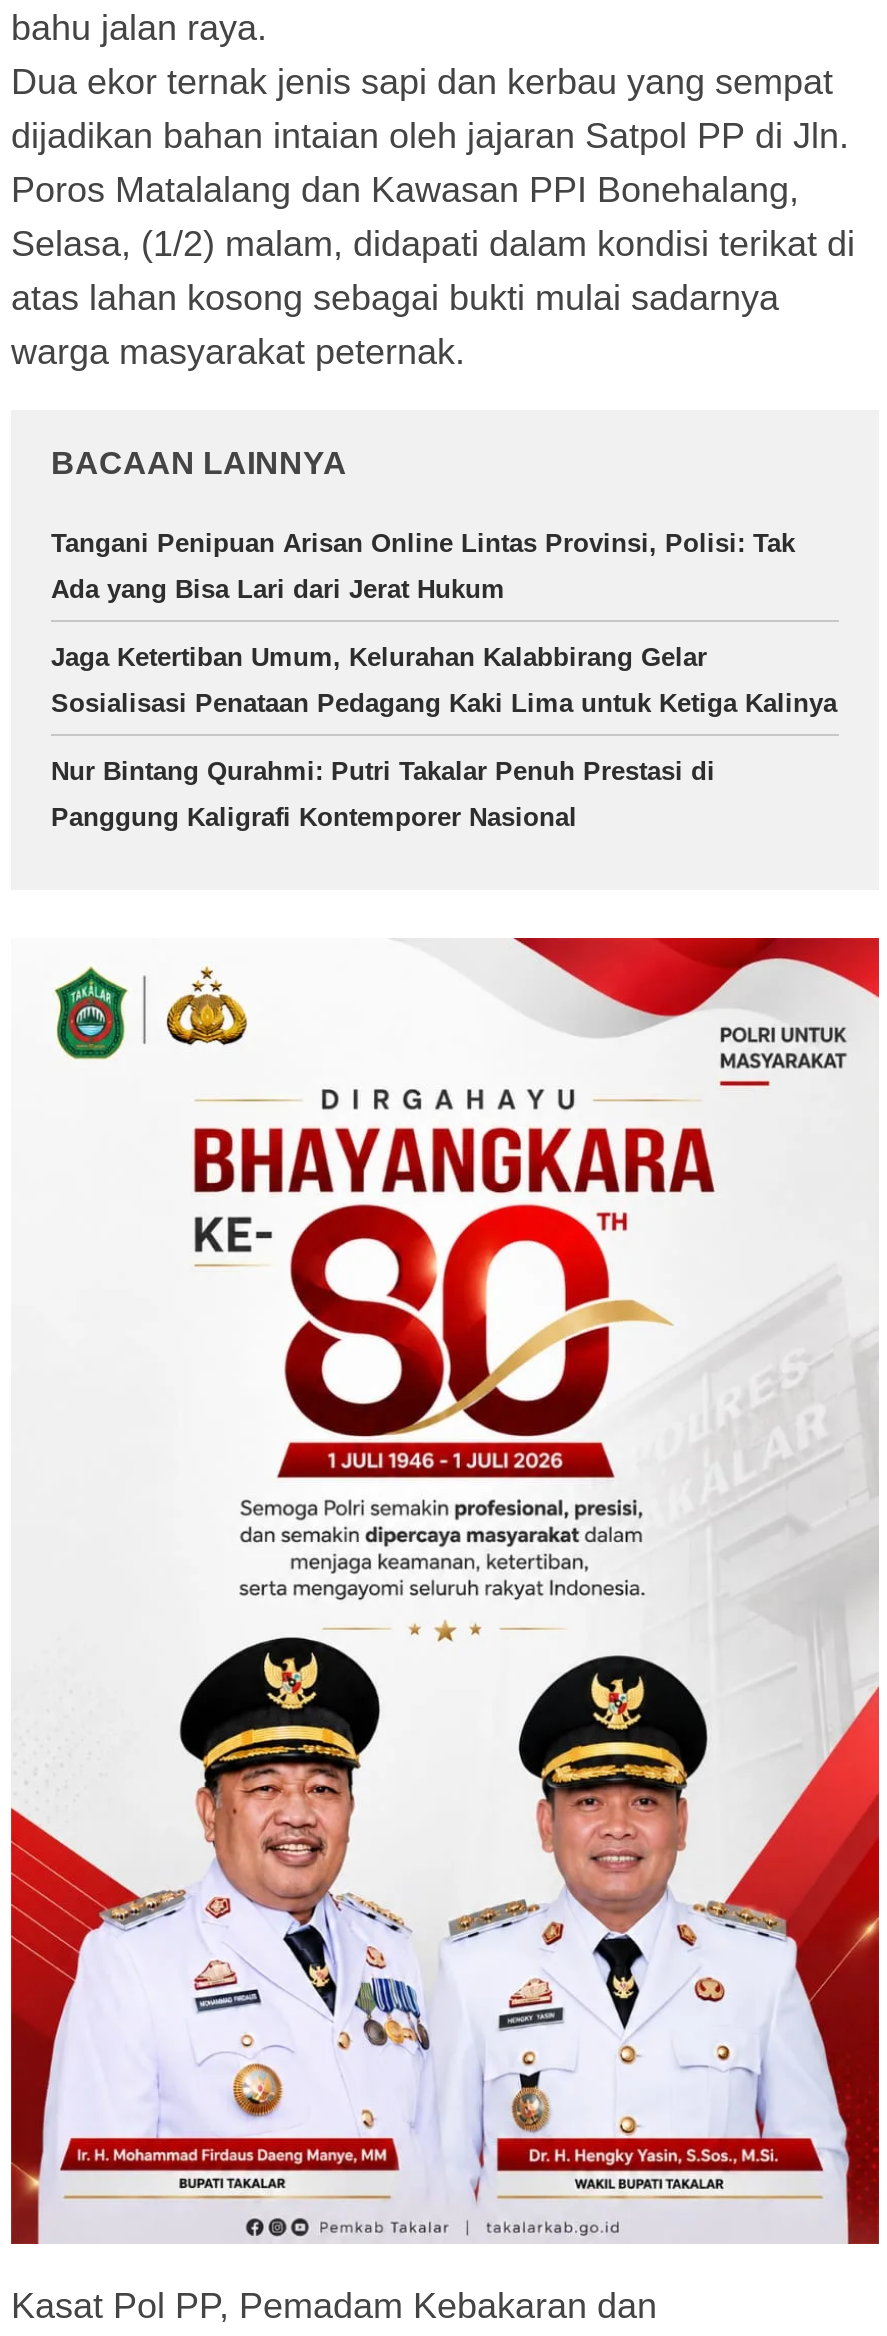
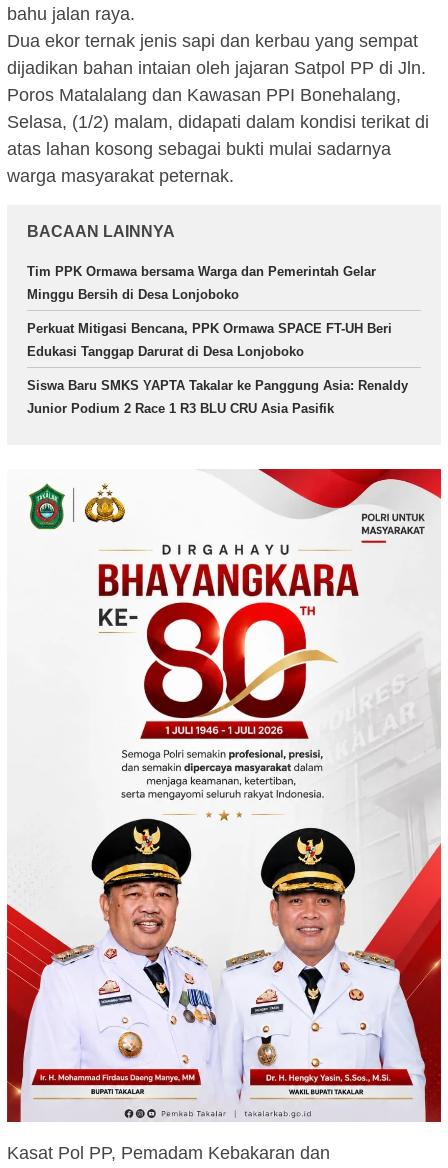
- Tangani Penipuan Arisan Online Lintas Provinsi, Polisi: Tak
+ Tim PPK Ormawa bersama Warga dan Pemerintah Gelar

- Ada yang Bisa Lari dari Jerat Hukum
+ Minggu Bersih di Desa Lonjoboko

- Jaga Ketertiban Umum, Kelurahan Kalabbirang Gelar
+ Perkuat Mitigasi Bencana, PPK Ormawa SPACE FT-UH Beri

- Sosialisasi Penataan Pedagang Kaki Lima untuk Ketiga Kalinya
+ Edukasi Tanggap Darurat di Desa Lonjoboko

- Nur Bintang Qurahmi: Putri Takalar Penuh Prestasi di
+ Siswa Baru SMKS YAPTA Takalar ke Panggung Asia: Renaldy

- Panggung Kaligrafi Kontemporer Nasional
+ Junior Podium 2 Race 1 R3 BLU CRU Asia Pasifik
